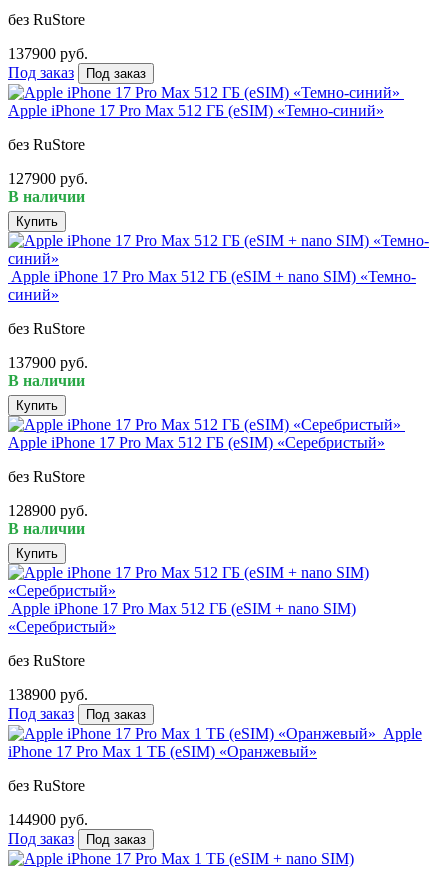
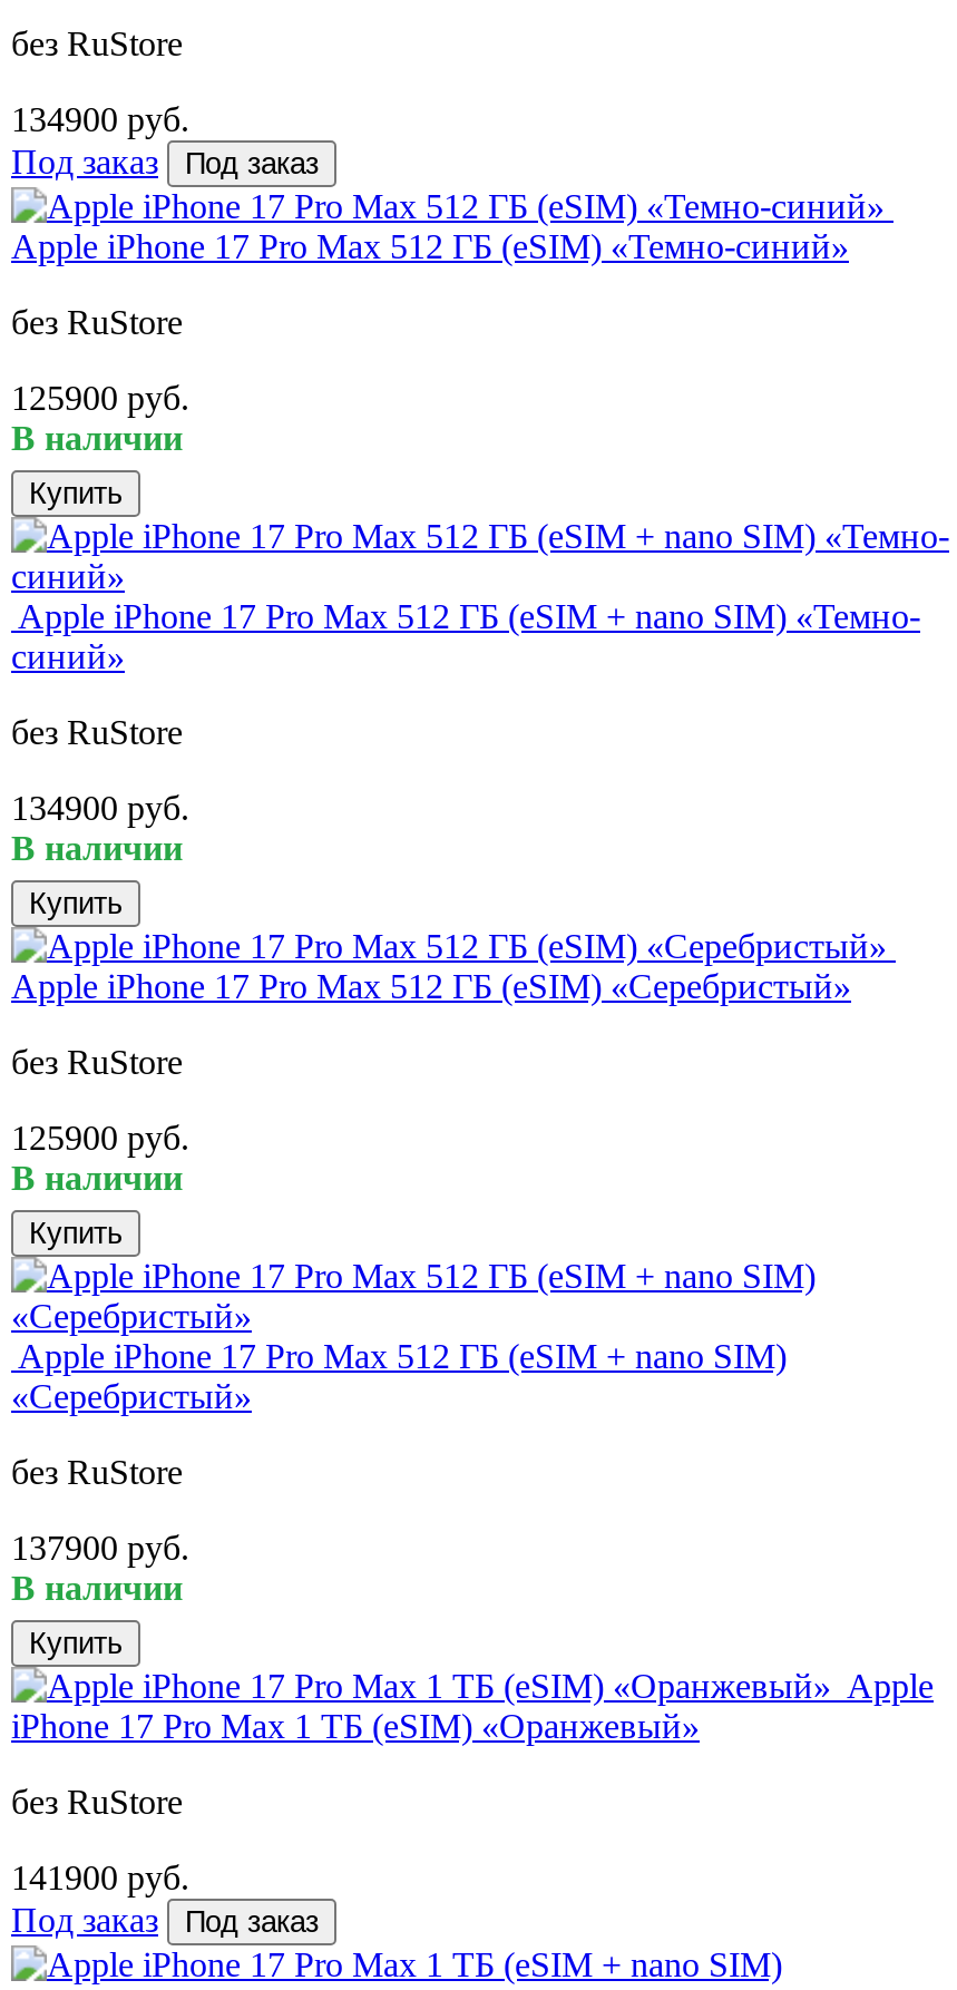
- 137900 руб.
+ 134900 руб.

- 127900 руб.
+ 125900 руб.

- 137900 руб.
+ 134900 руб.

- 128900 руб.
+ 125900 руб.

- 138900 руб.
- Под заказ
- Под заказ
+ 137900 руб.
+ В наличии
+ Купить

- 144900 руб.
+ 141900 руб.
